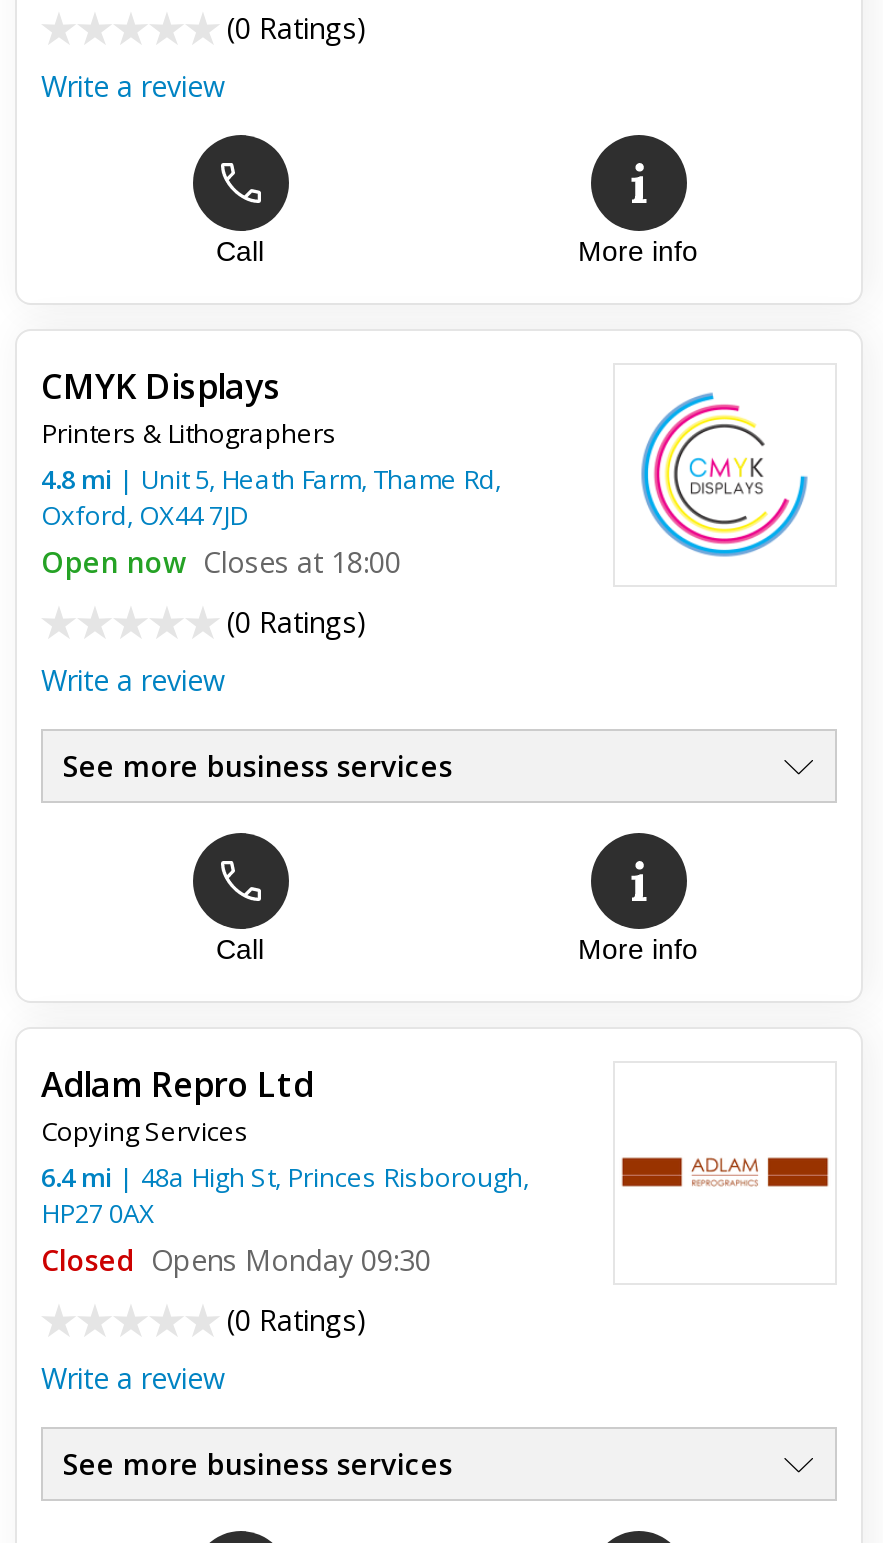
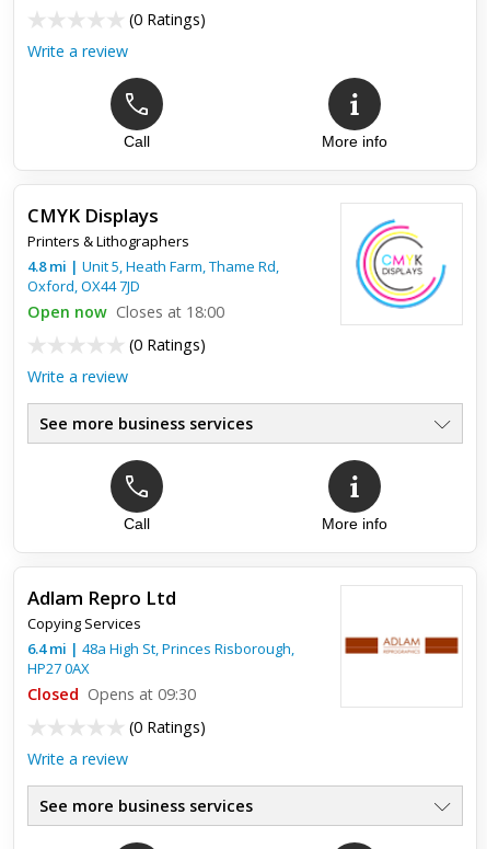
- Closed Opens Monday 09:30
+ Closed Opens at 09:30
